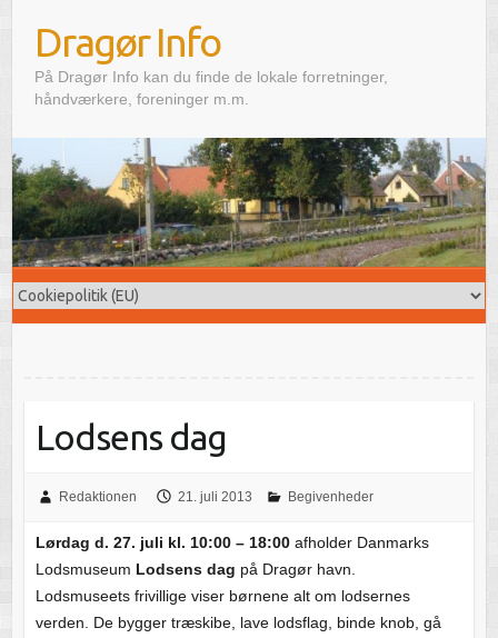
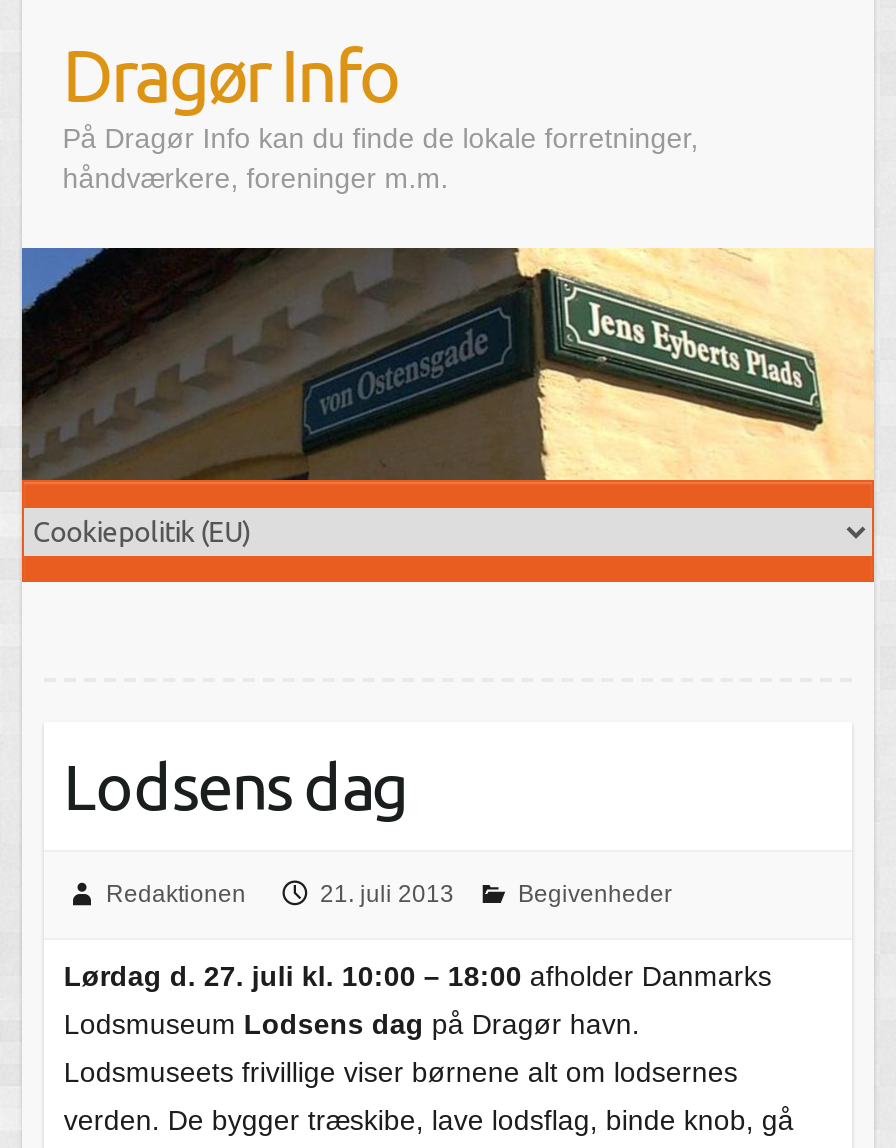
- [image]
+ [image]
